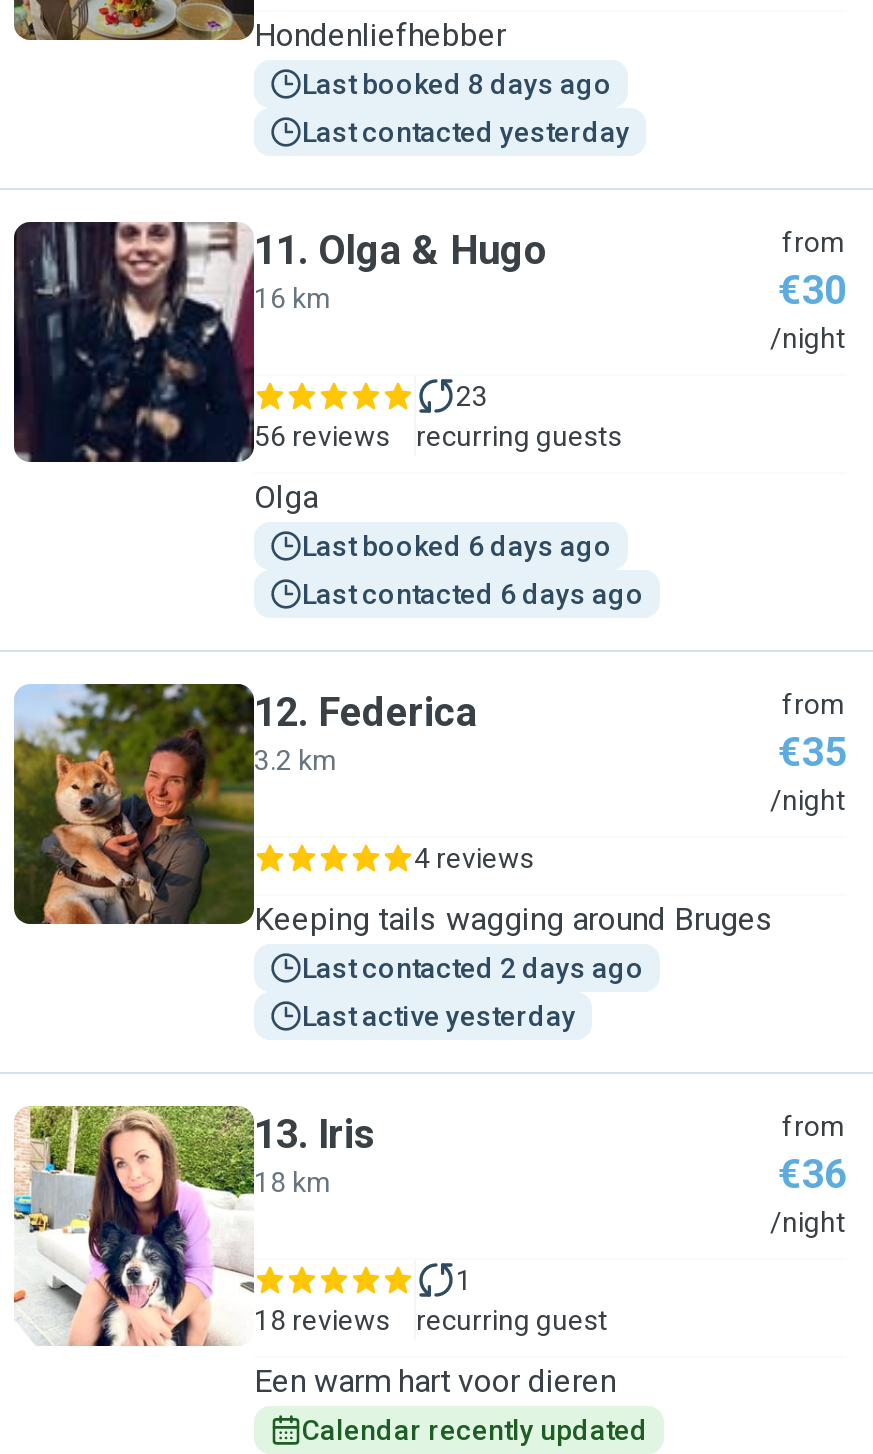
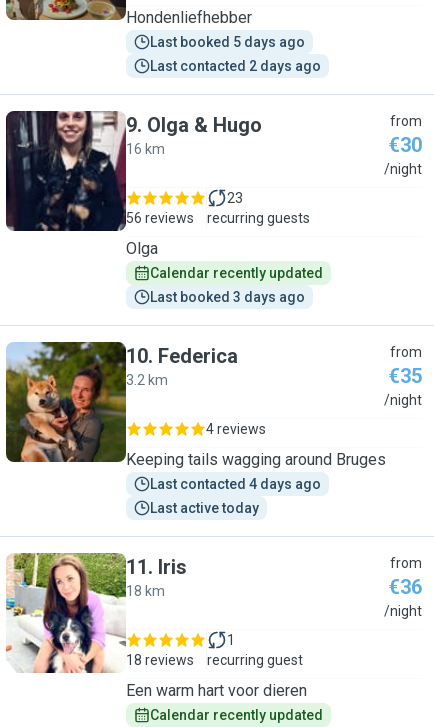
- Last booked 8 days ago
+ Last booked 5 days ago

- Last contacted yesterday

- 11. Olga & Hugo
+ 9. Olga & Hugo

- Last booked 6 days ago
+ Calendar recently updated

- Last contacted 6 days ago
+ Last booked 3 days ago

- 12. Federica
+ 10. Federica

+ Last contacted 4 days ago

moved up: Last contacted 2 days ago

- Last active yesterday
+ Last active today

- 13. Iris
+ 11. Iris
